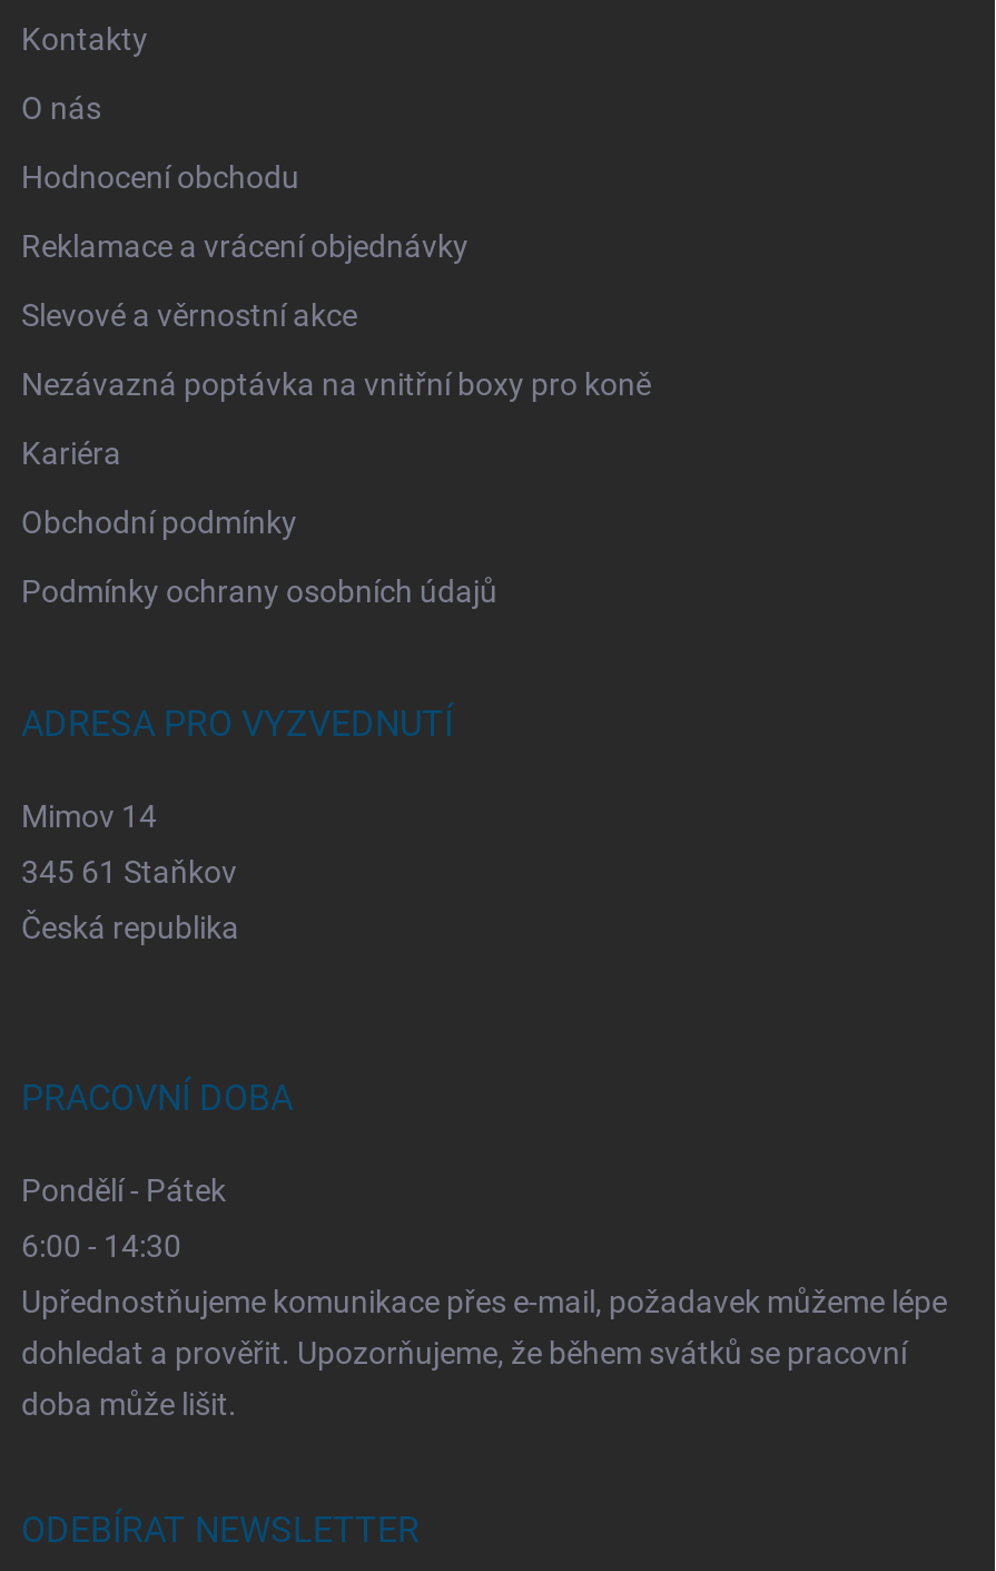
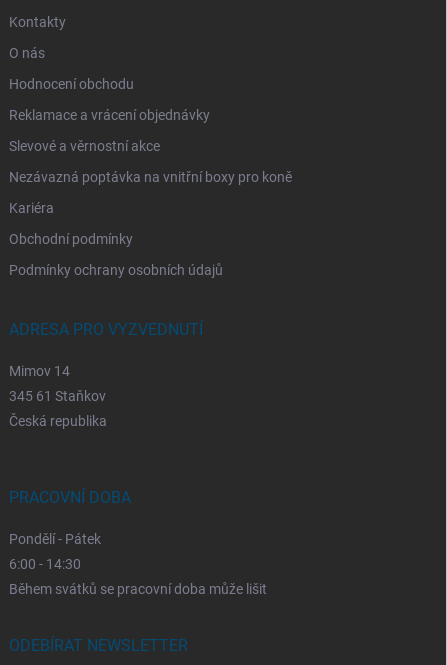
- Upřednostňujeme komunikace přes e-mail, požadavek můžeme lépe
- dohledat a prověřit. Upozorňujeme, že během svátků se pracovní
- doba může lišit.
+ Během svátků se pracovní doba může lišit
